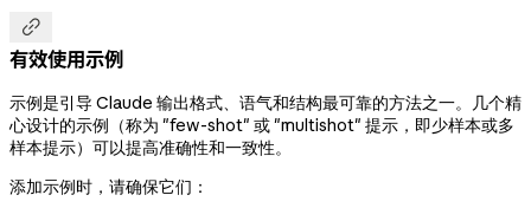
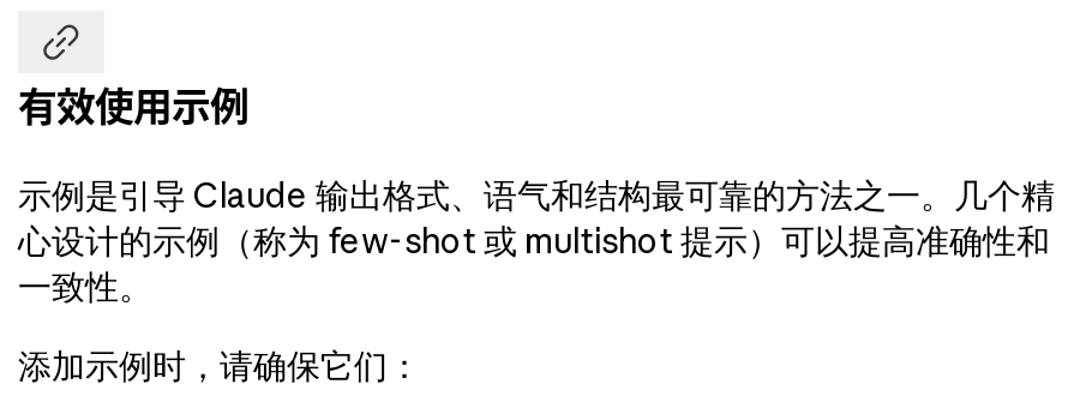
- 心设计的示例（称为 "few-shot" 或 "multishot" 提示，即少样本或多
- 样本提示）可以提高准确性和一致性。
+ 心设计的示例（称为 few-shot 或 multishot 提示）可以提高准确性和
+ 一致性。
